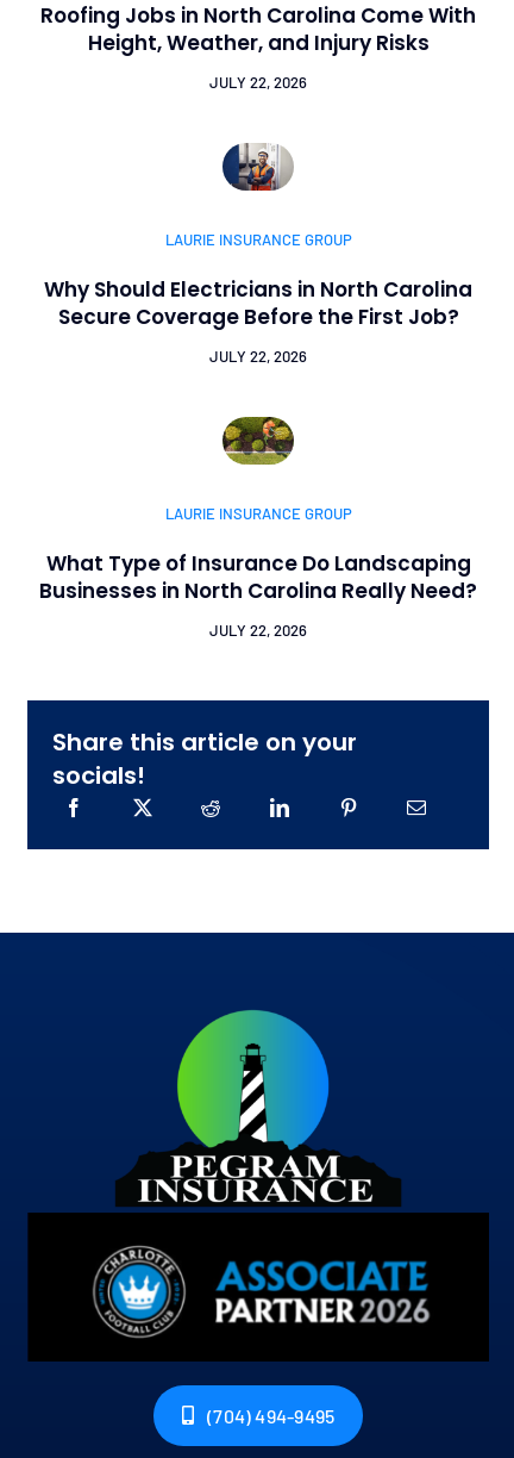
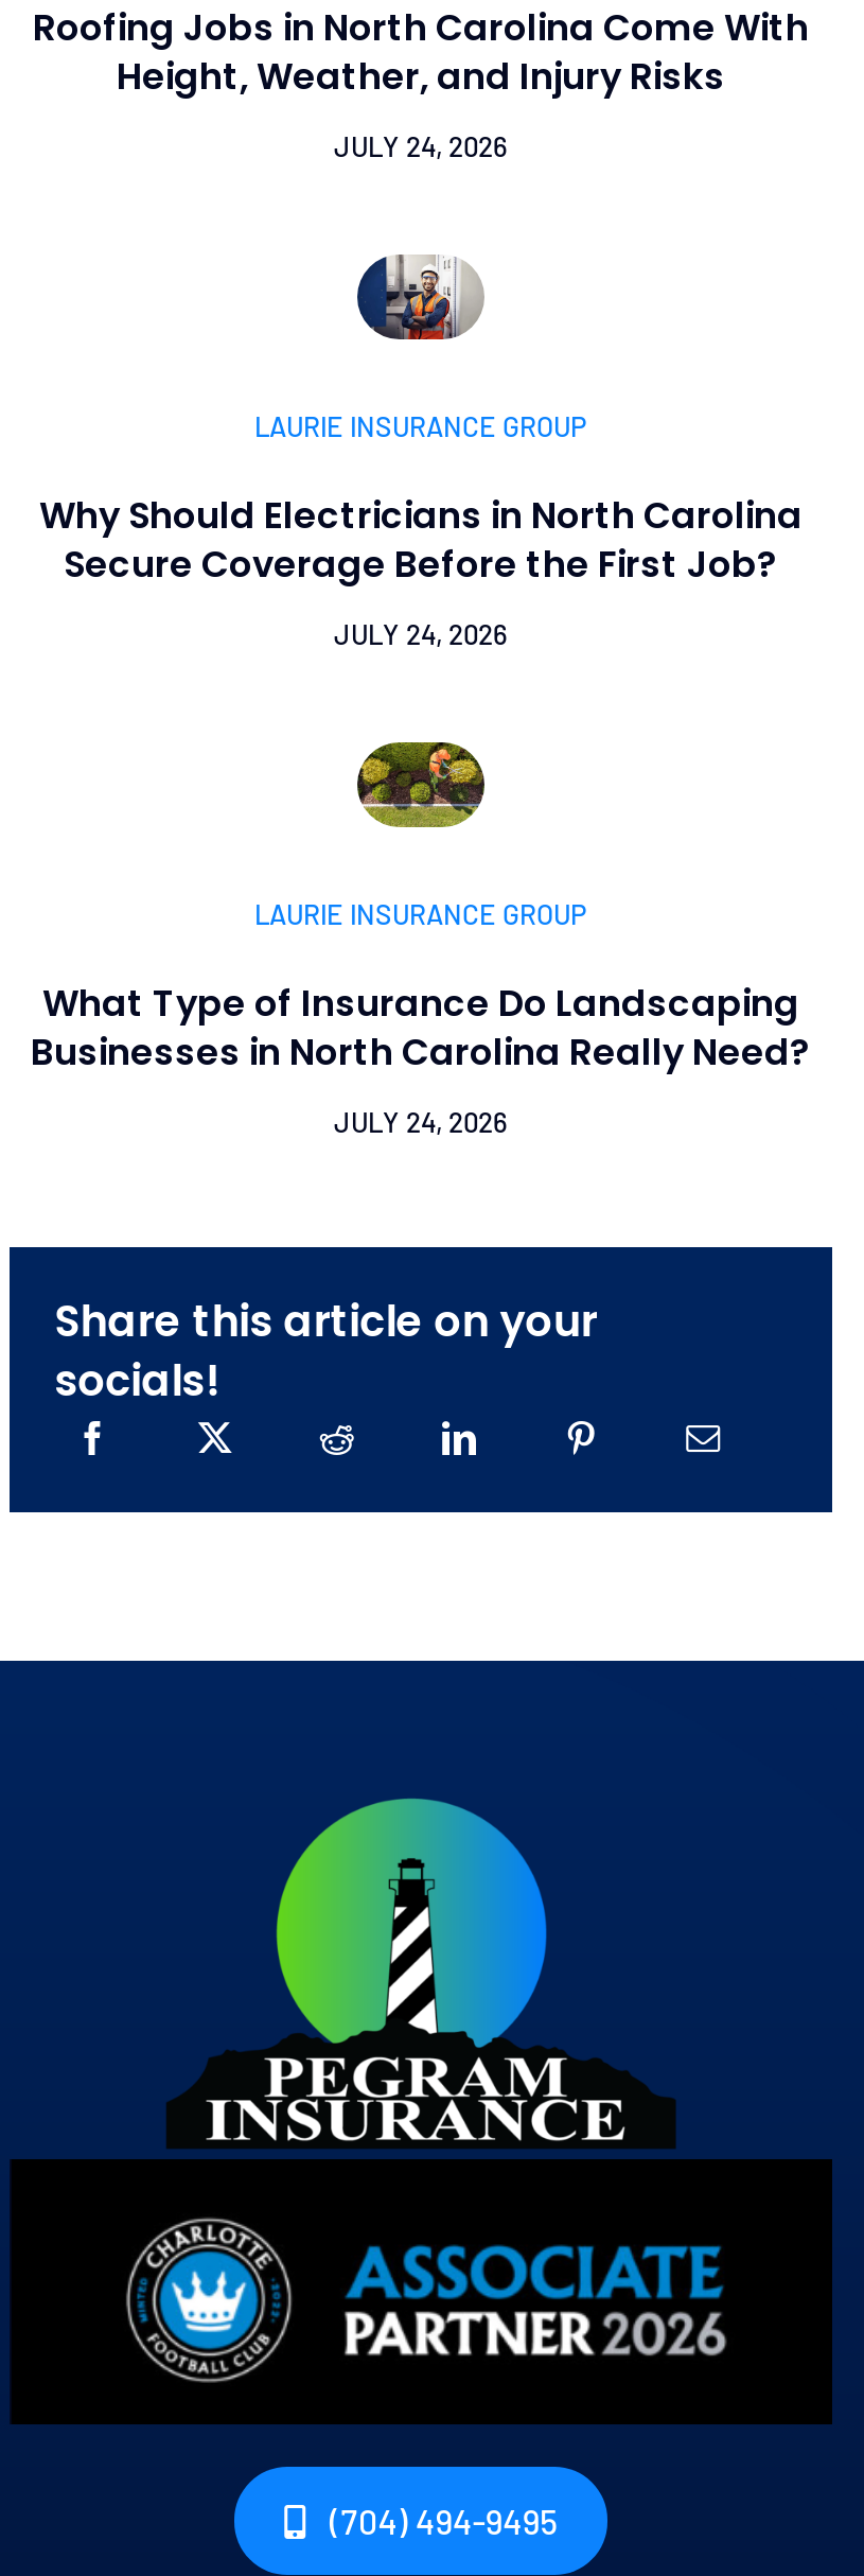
- JULY 22, 2026
+ JULY 24, 2026

- JULY 22, 2026
+ JULY 24, 2026

- JULY 22, 2026
+ JULY 24, 2026
